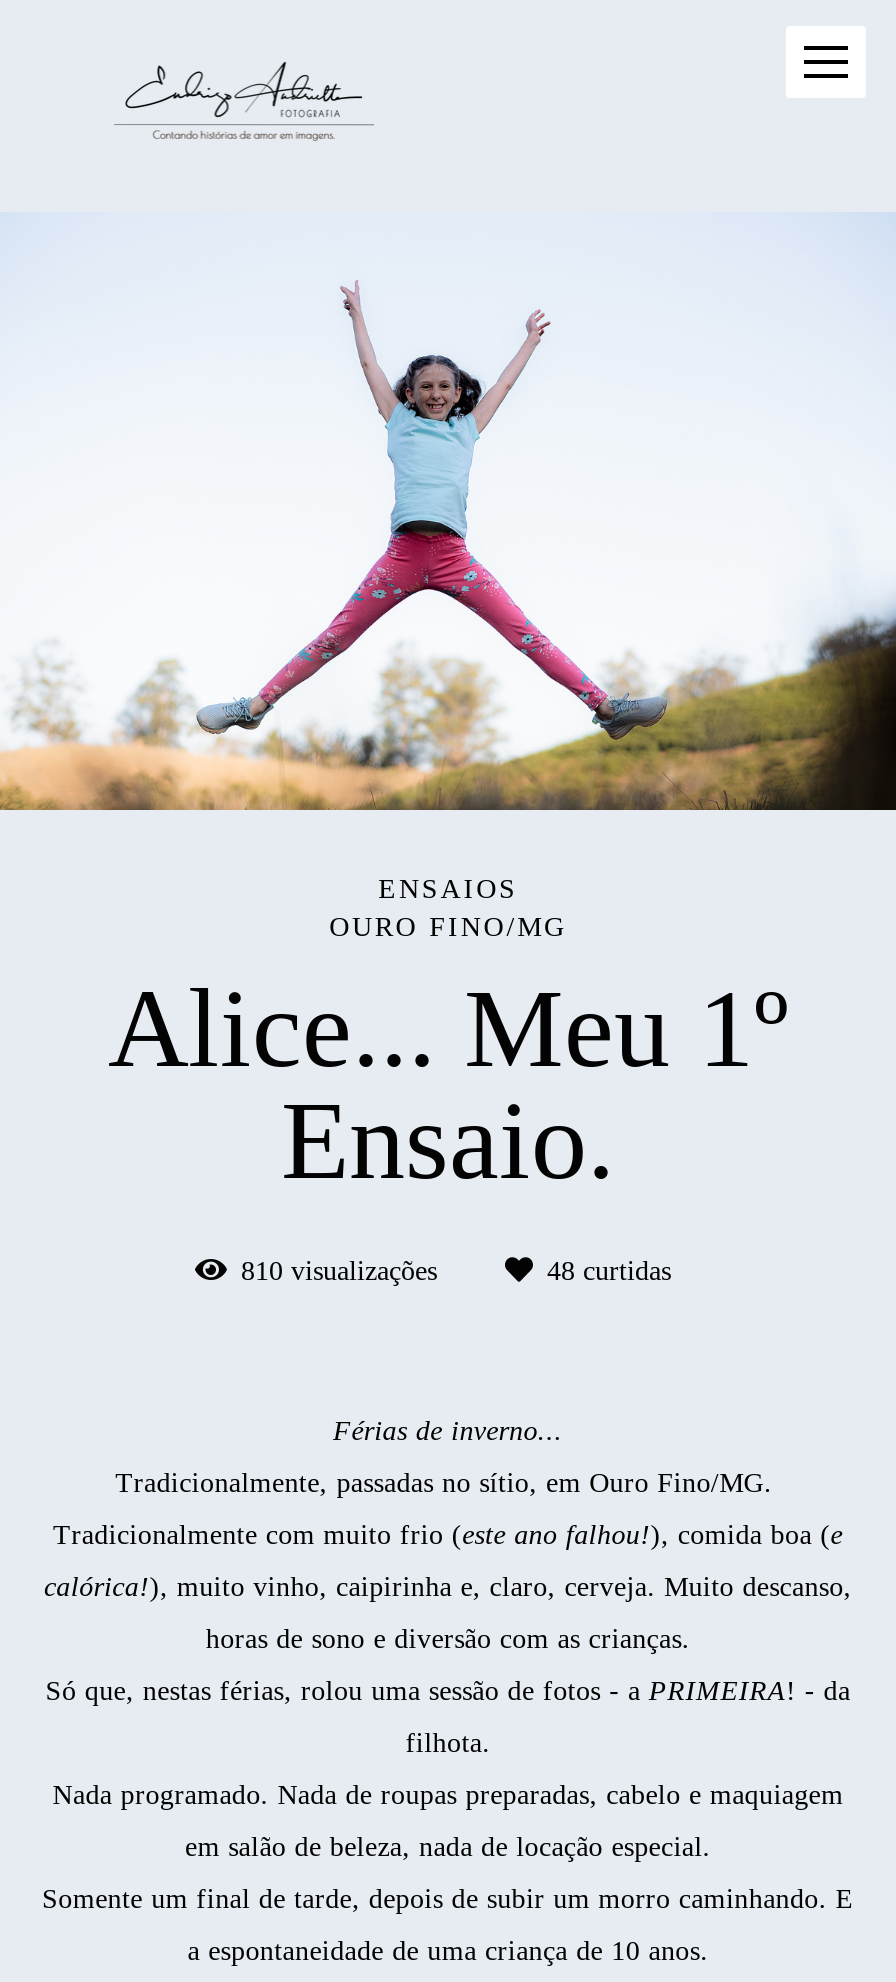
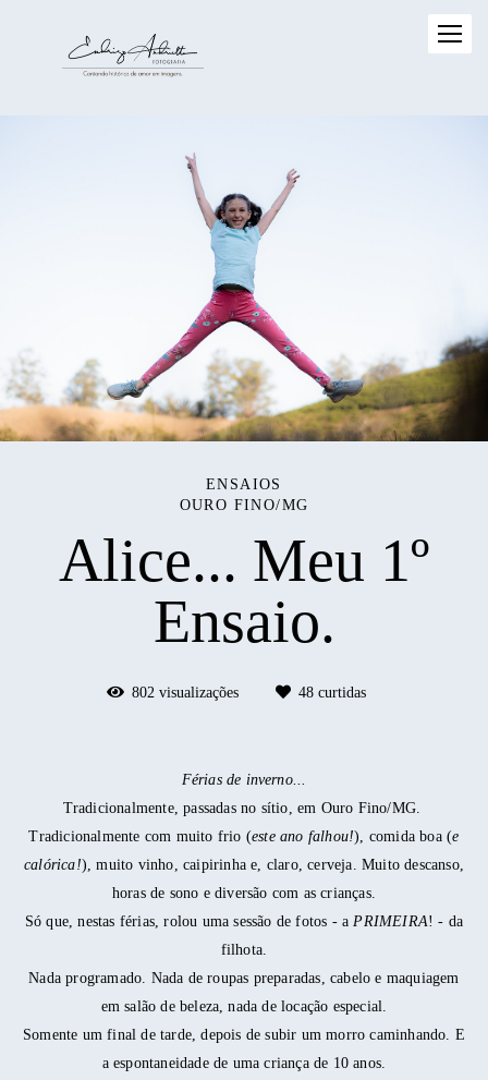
- 810 visualizações
+ 802 visualizações
